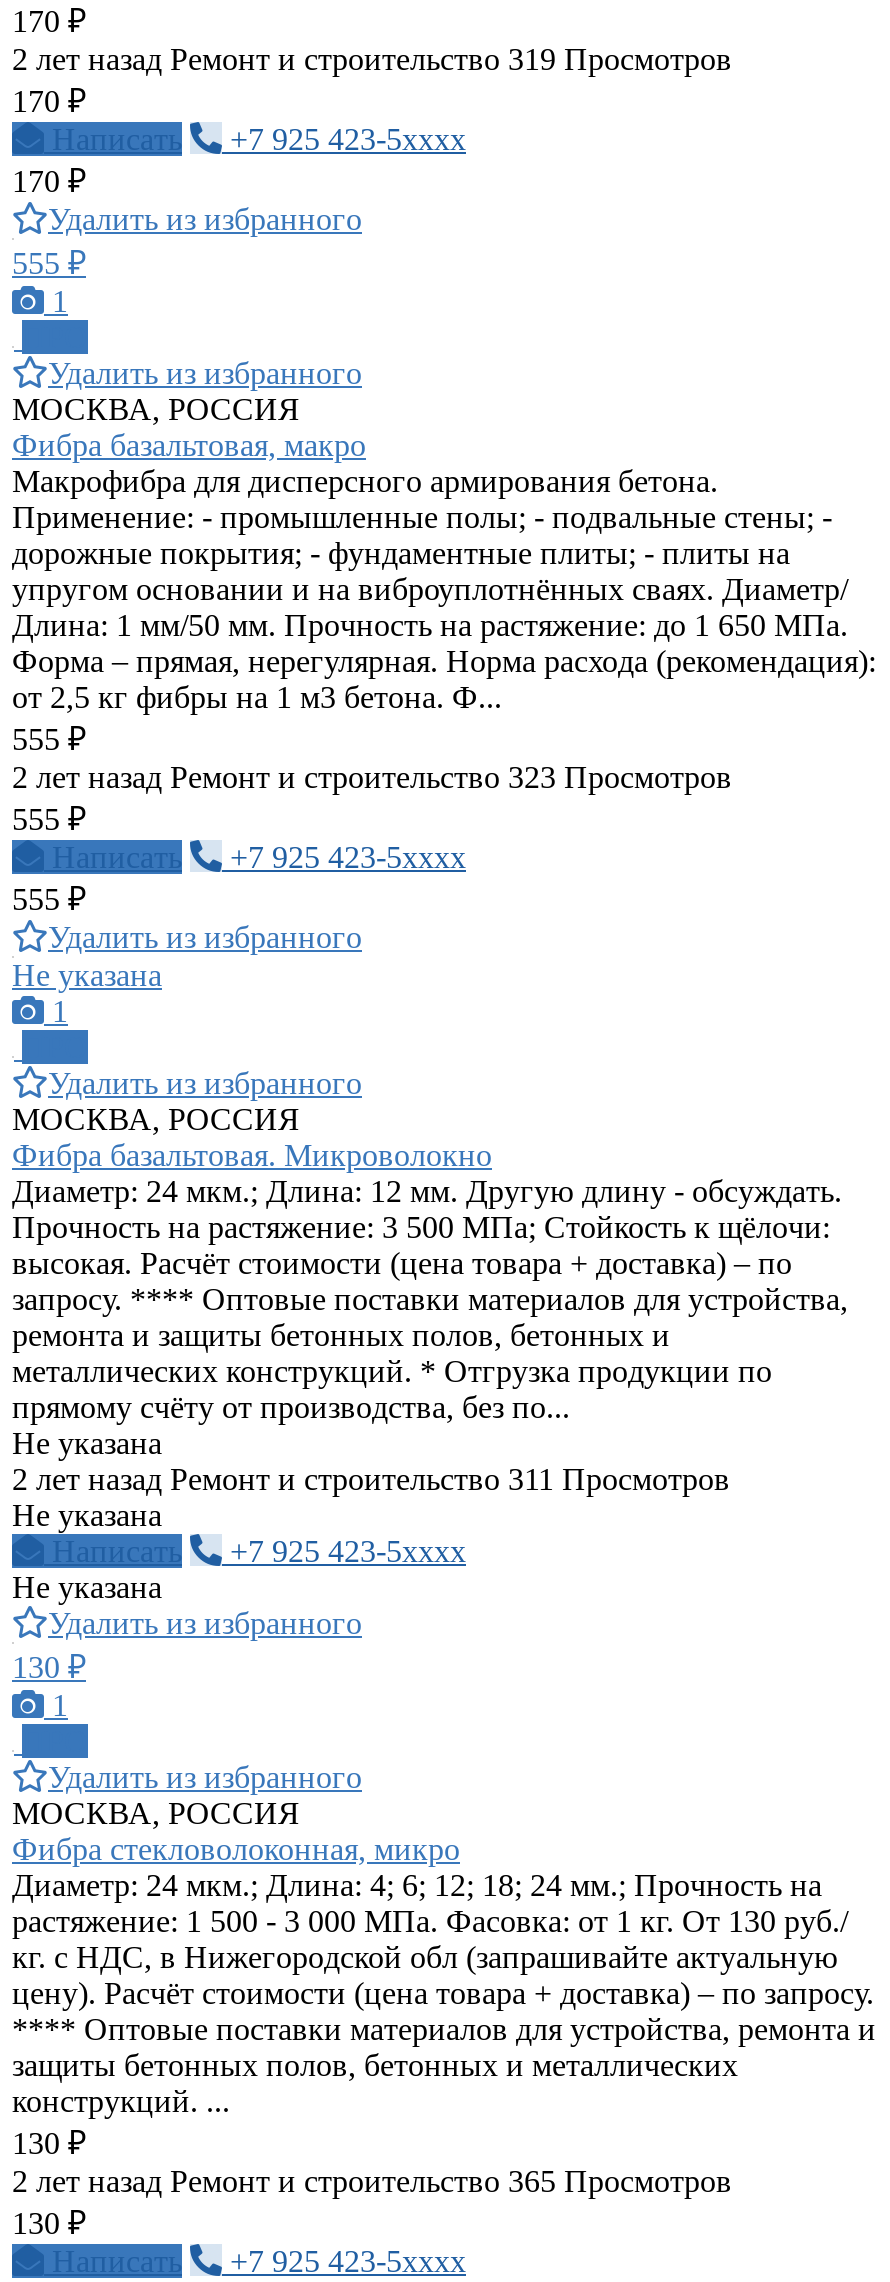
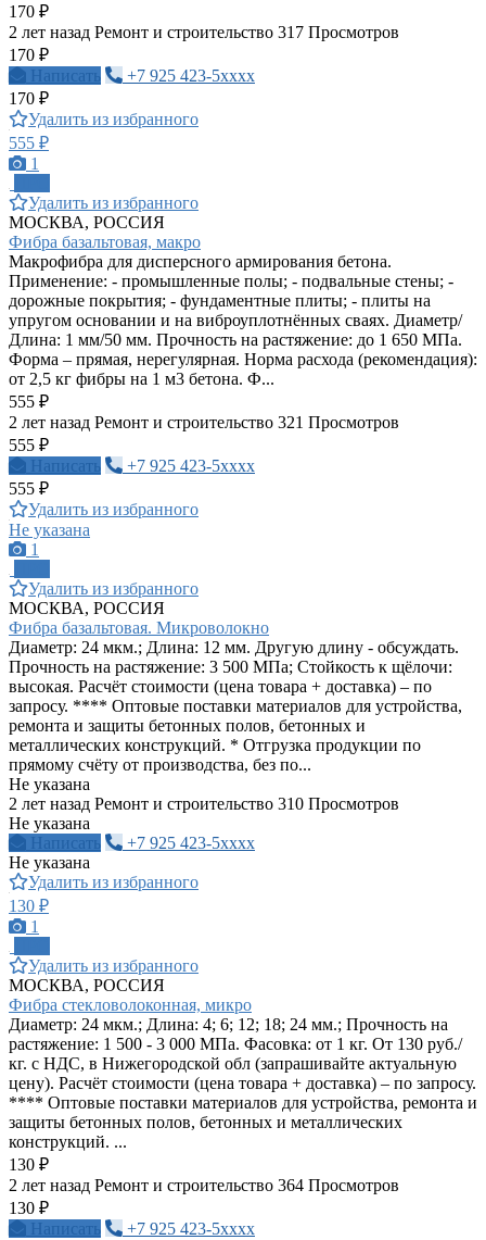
- 2 лет назад Ремонт и строительство 319 Просмотров
+ 2 лет назад Ремонт и строительство 317 Просмотров

- 2 лет назад Ремонт и строительство 323 Просмотров
+ 2 лет назад Ремонт и строительство 321 Просмотров

- 2 лет назад Ремонт и строительство 311 Просмотров
+ 2 лет назад Ремонт и строительство 310 Просмотров

- 2 лет назад Ремонт и строительство 365 Просмотров
+ 2 лет назад Ремонт и строительство 364 Просмотров
